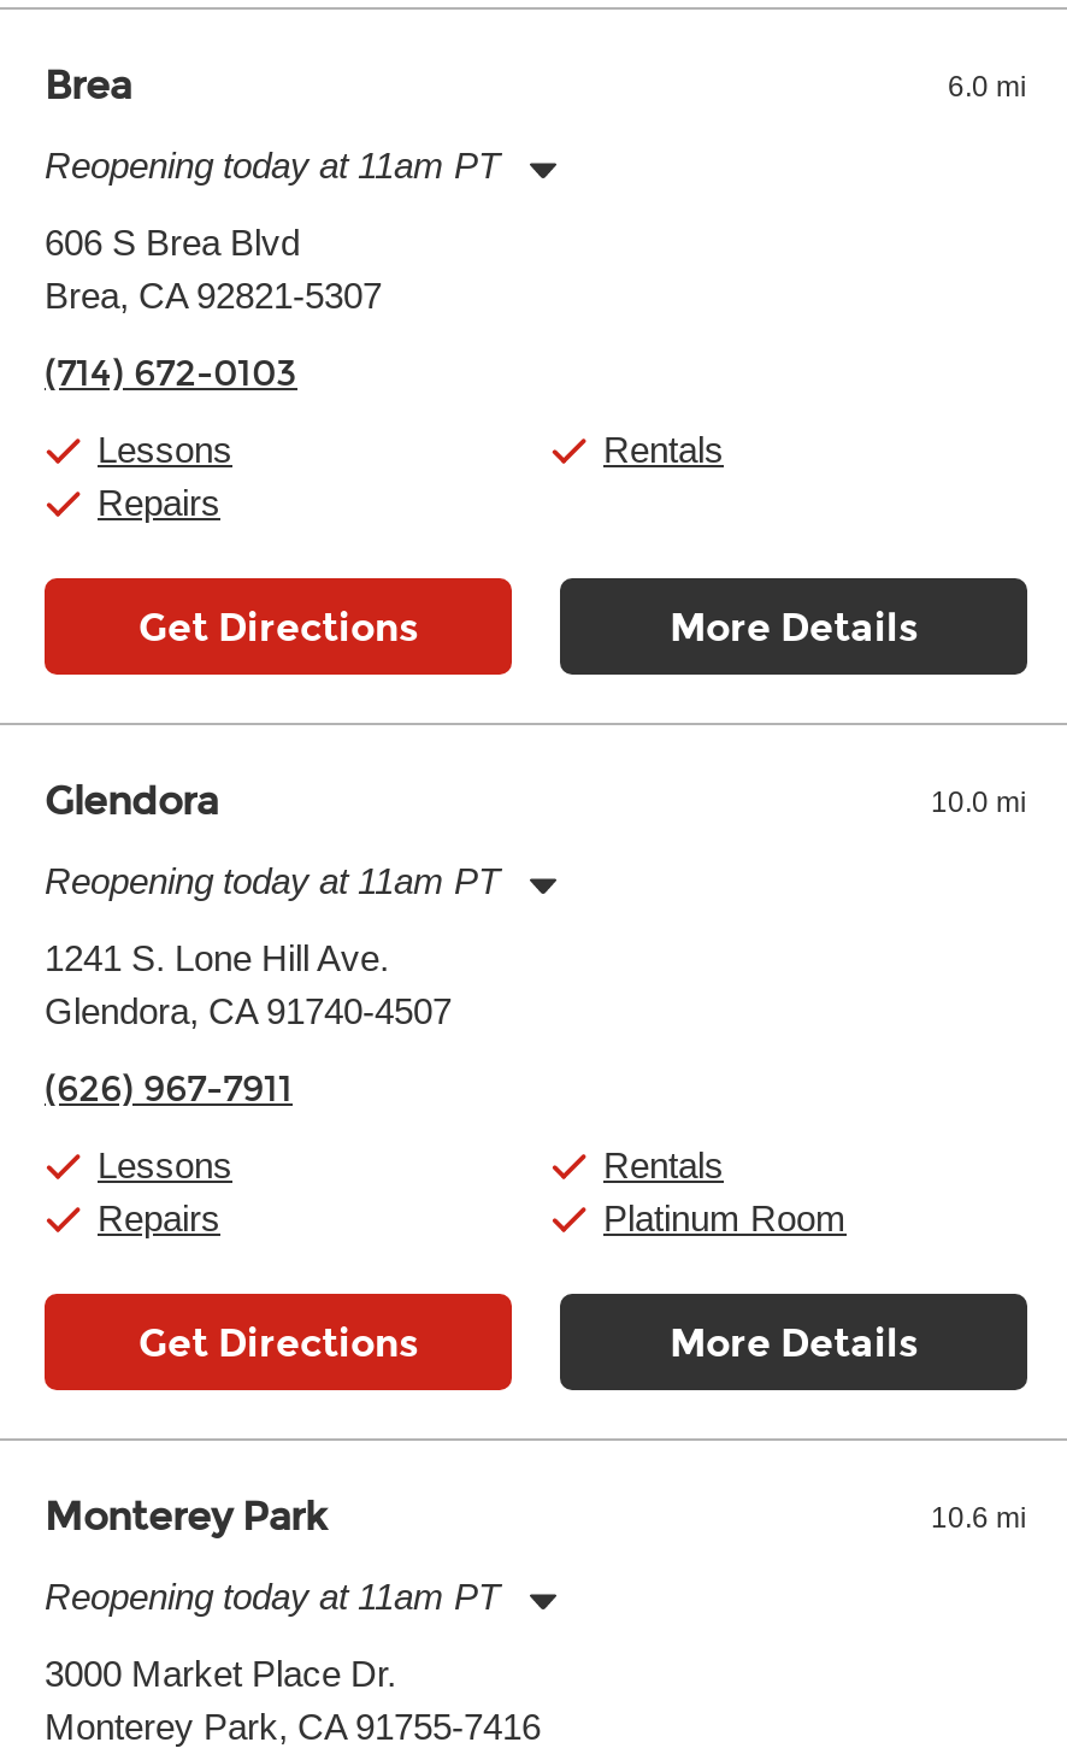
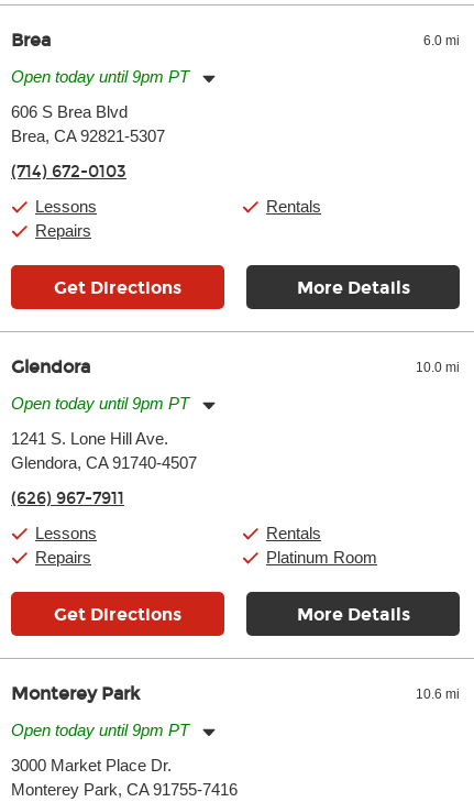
- Reopening today at 11am PT
+ Open today until 9pm PT

- Reopening today at 11am PT
+ Open today until 9pm PT

- Reopening today at 11am PT
+ Open today until 9pm PT
